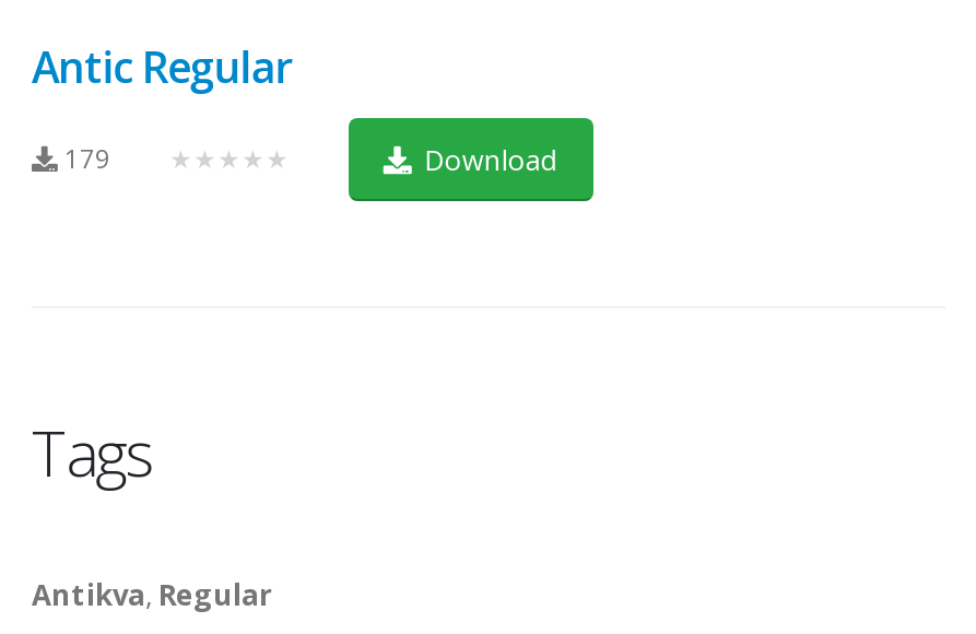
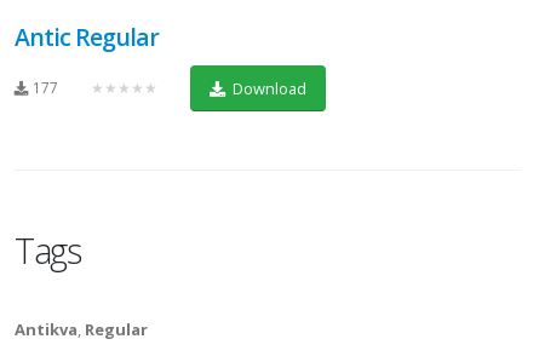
- 179
+ 177
